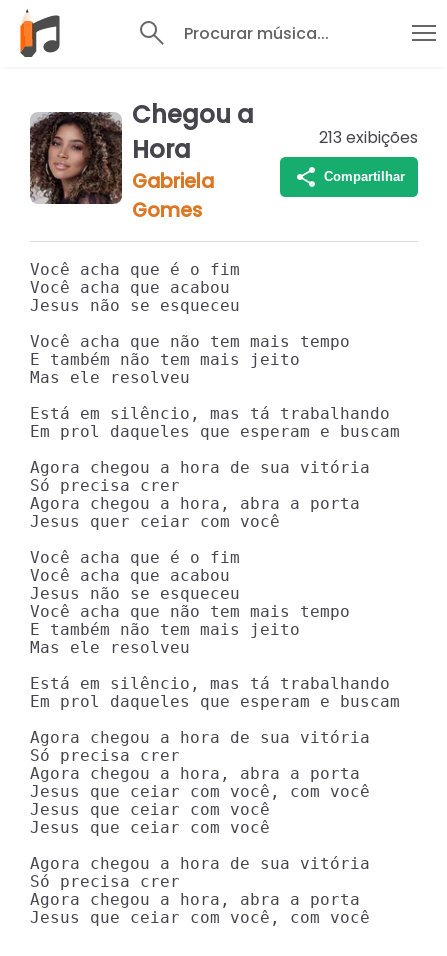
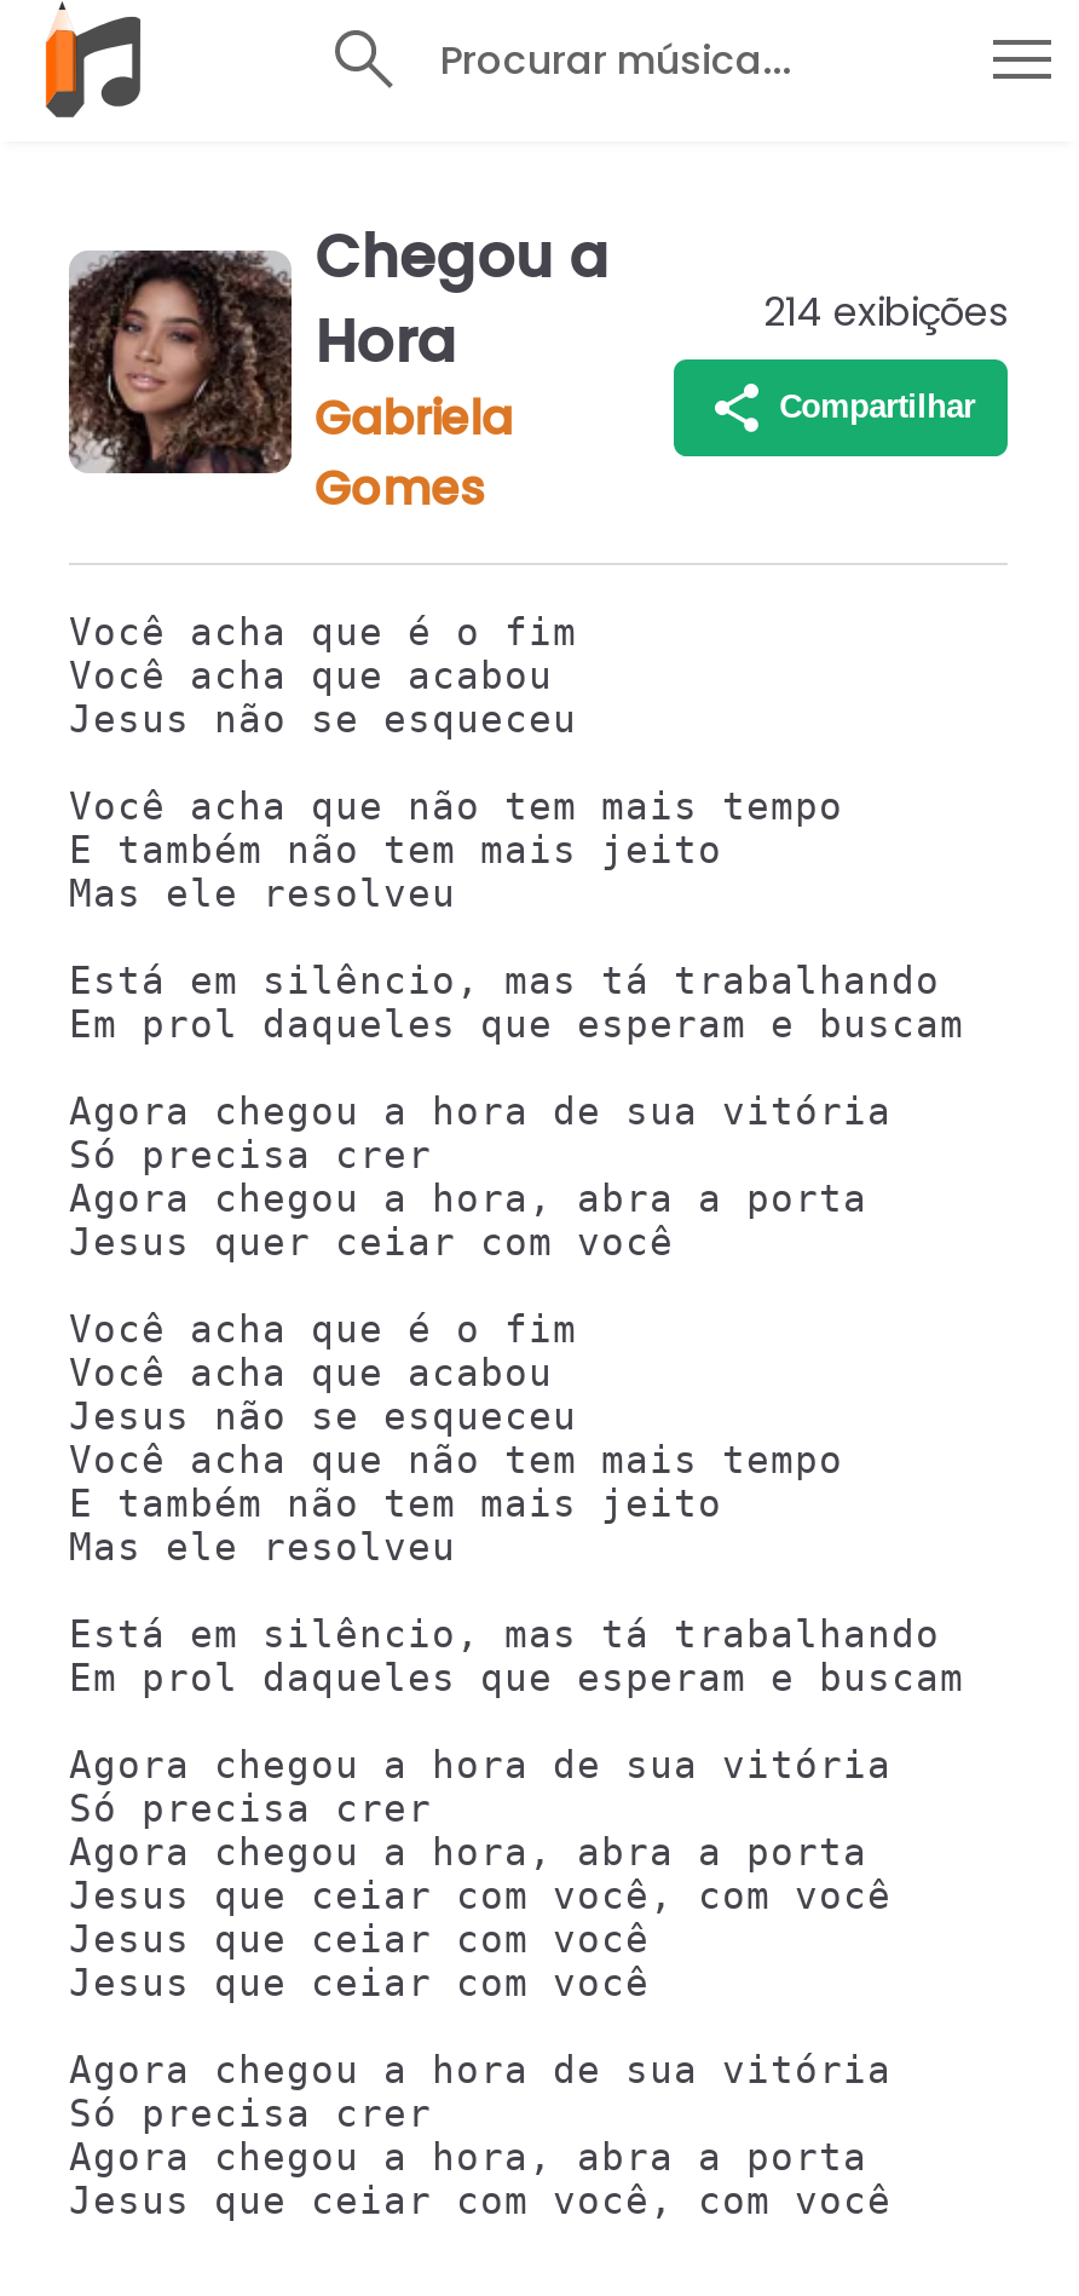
- 213 exibições
+ 214 exibições
